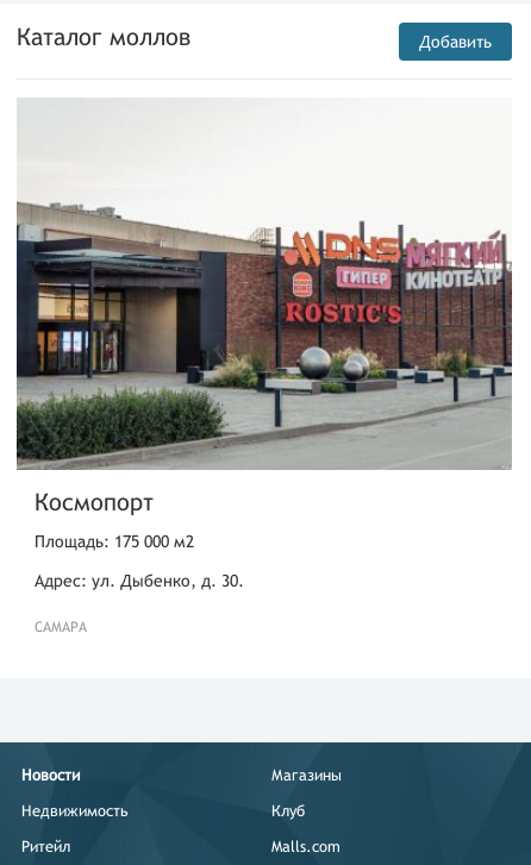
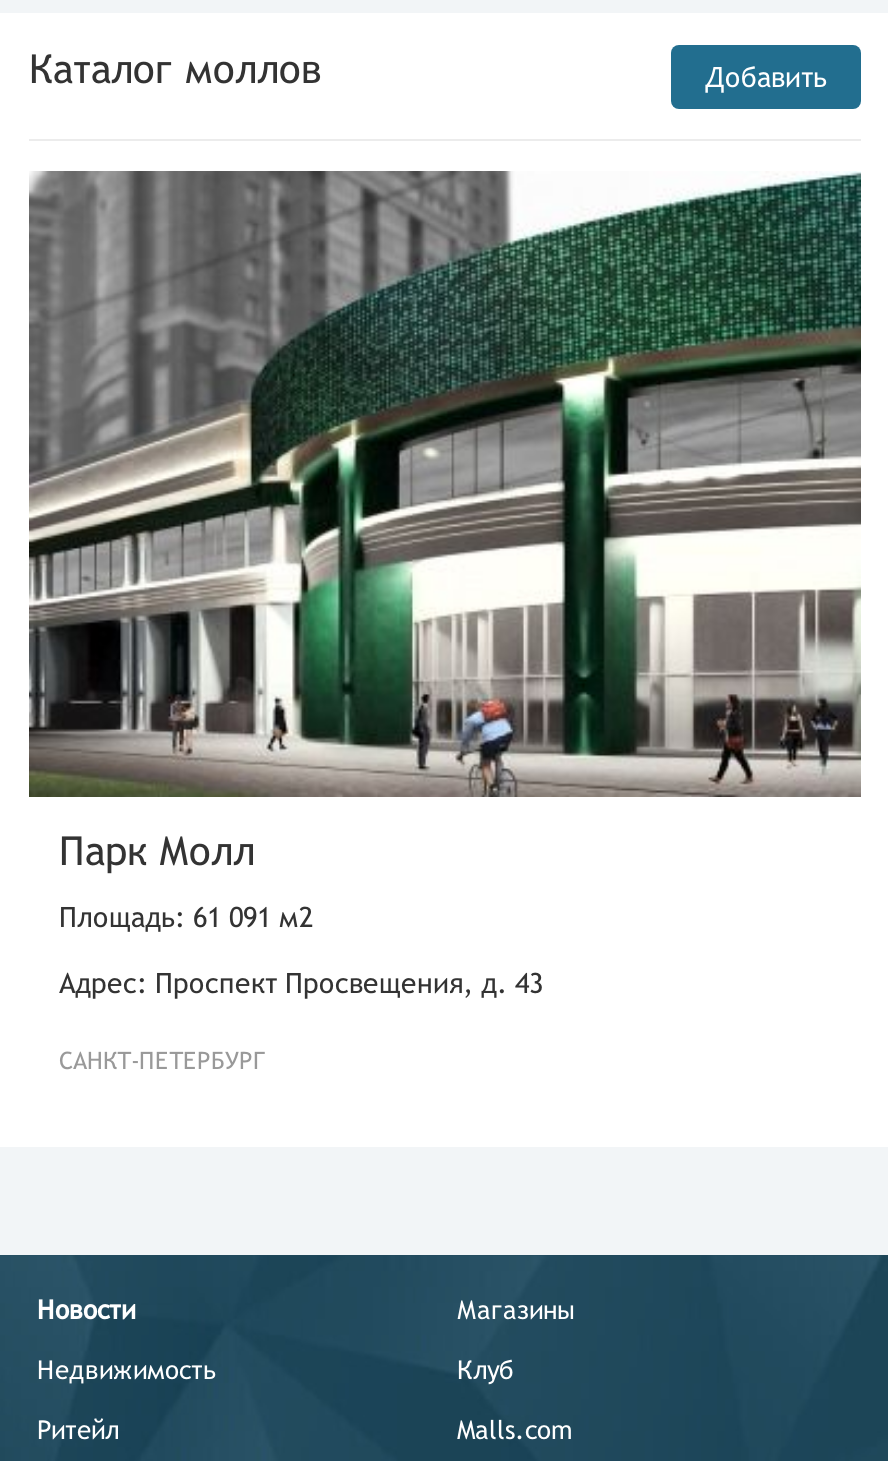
- [image]
- Космопорт
+ [image]
+ Парк Молл

- Площадь: 175 000 м2
+ Площадь: 61 091 м2

- Адрес: ул. Дыбенко, д. 30.
+ Адрес: Проспект Просвещения, д. 43

- САМАРА
+ САНКТ-ПЕТЕРБУРГ
